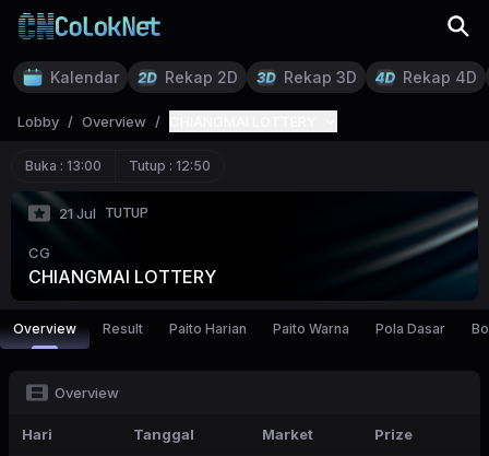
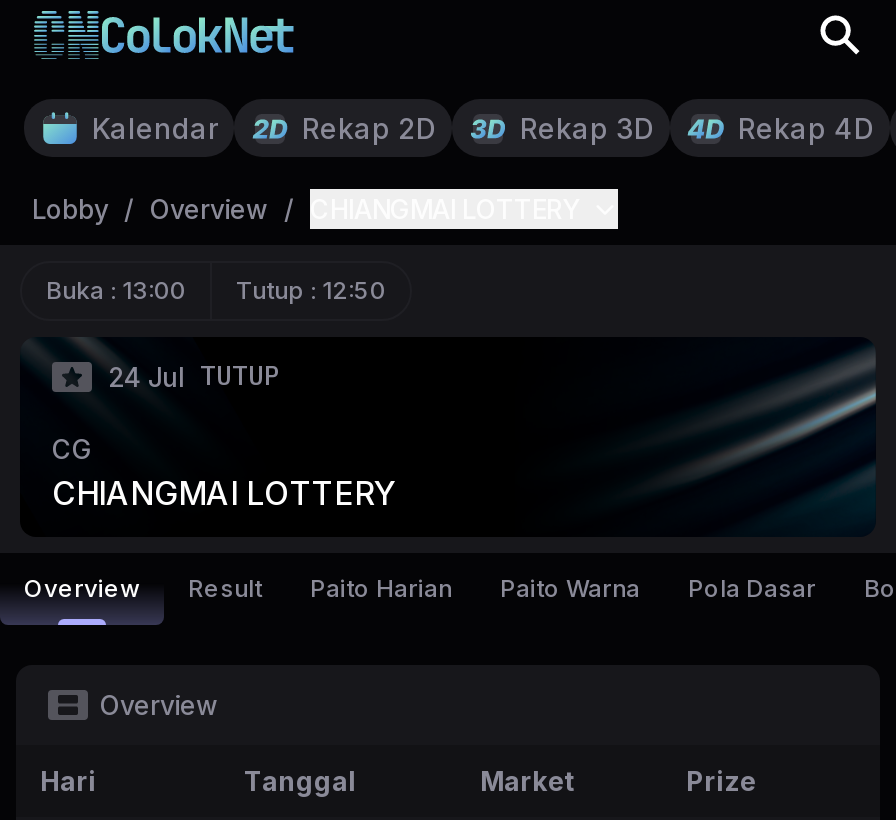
- 21 Jul TUTUP
+ 24 Jul TUTUP
